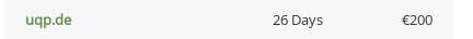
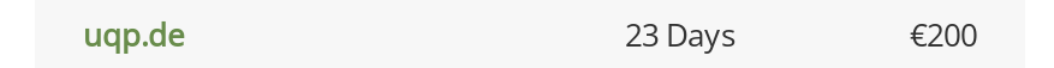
- 26 Days
+ 23 Days
